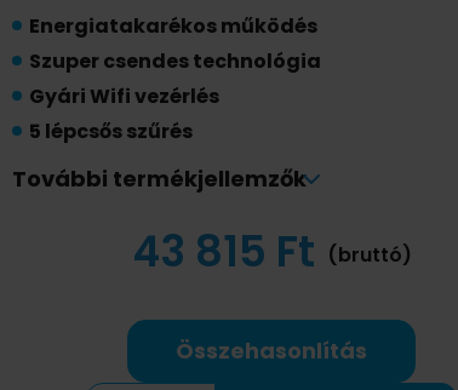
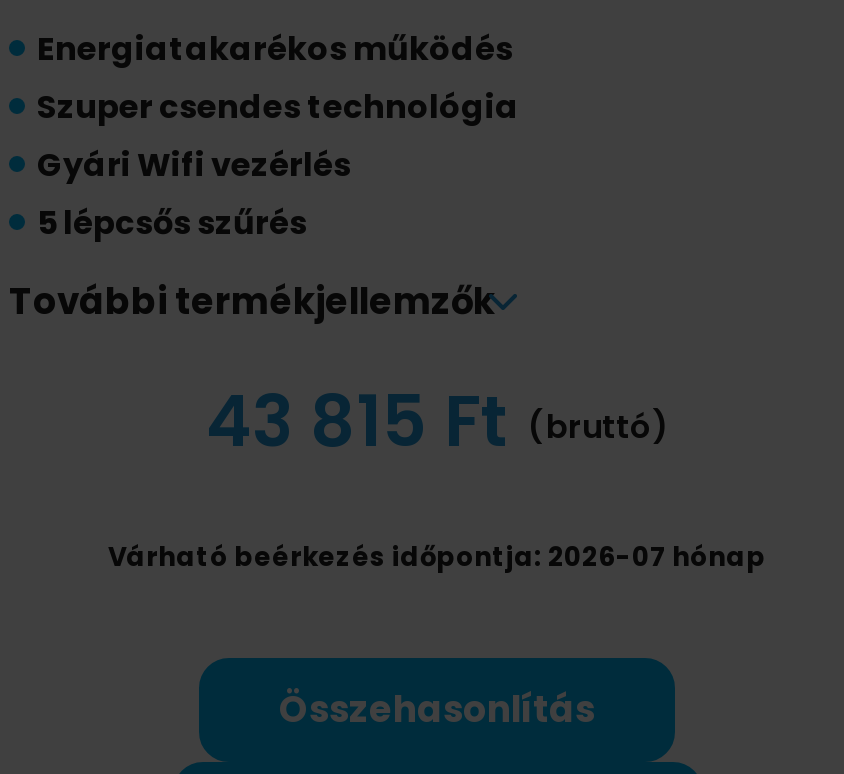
+ Várható beérkezés időpontja: 2026-07 hónap
